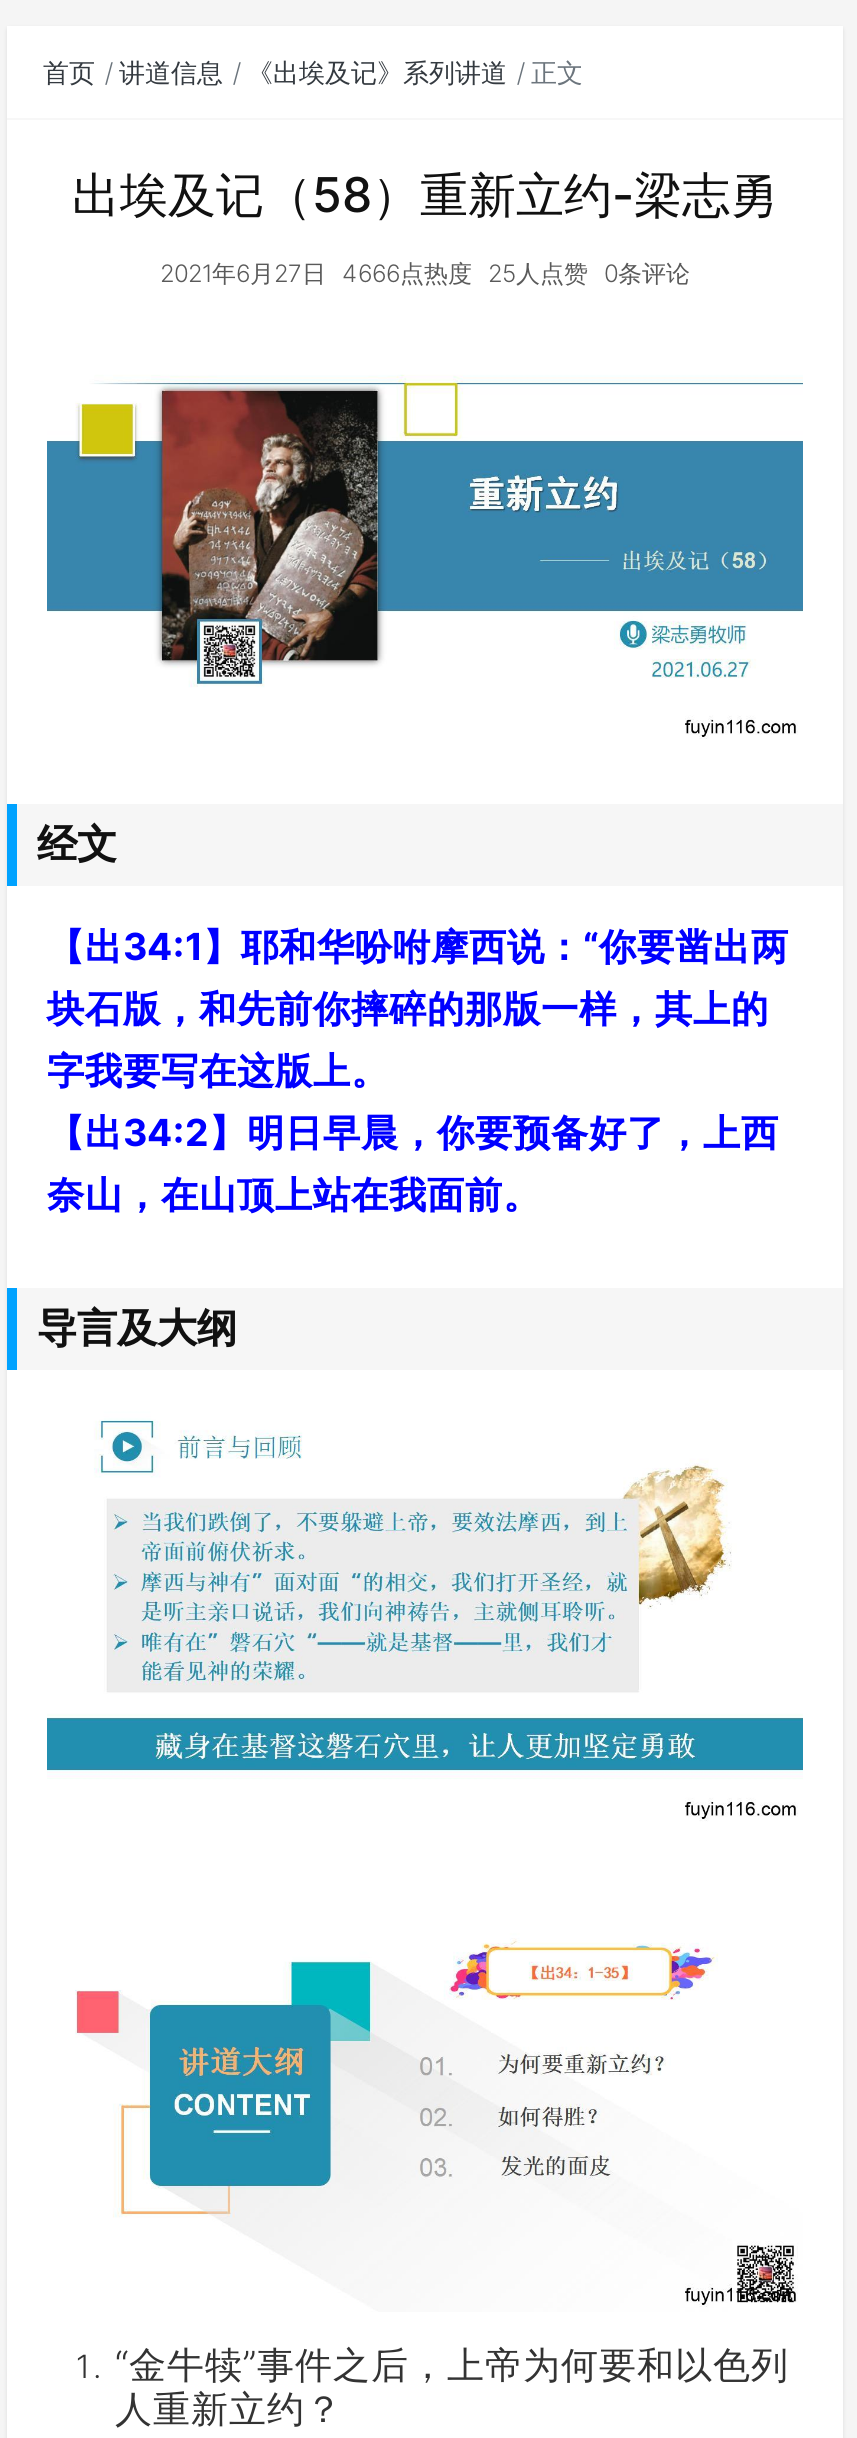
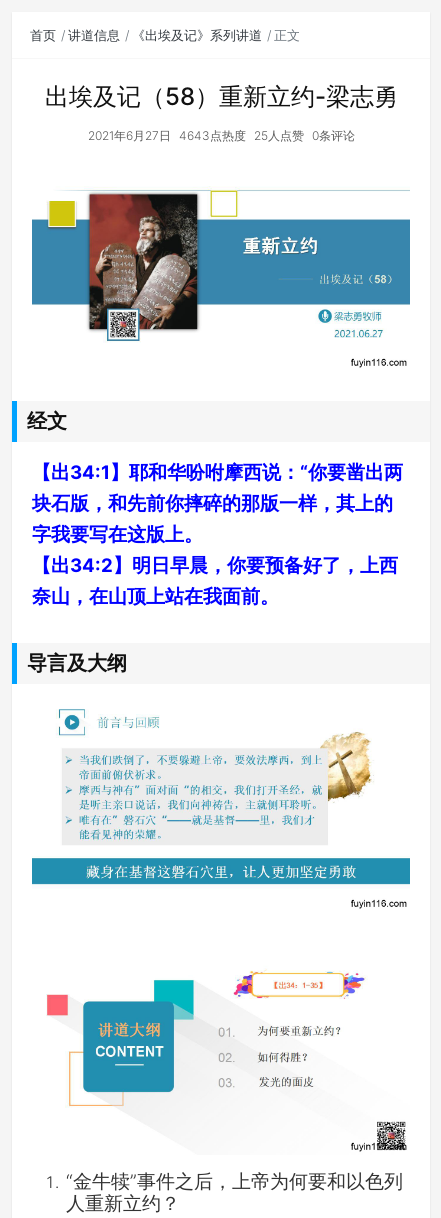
- 2021年6月27日 4666点热度 25人点赞 0条评论
+ 2021年6月27日 4643点热度 25人点赞 0条评论
